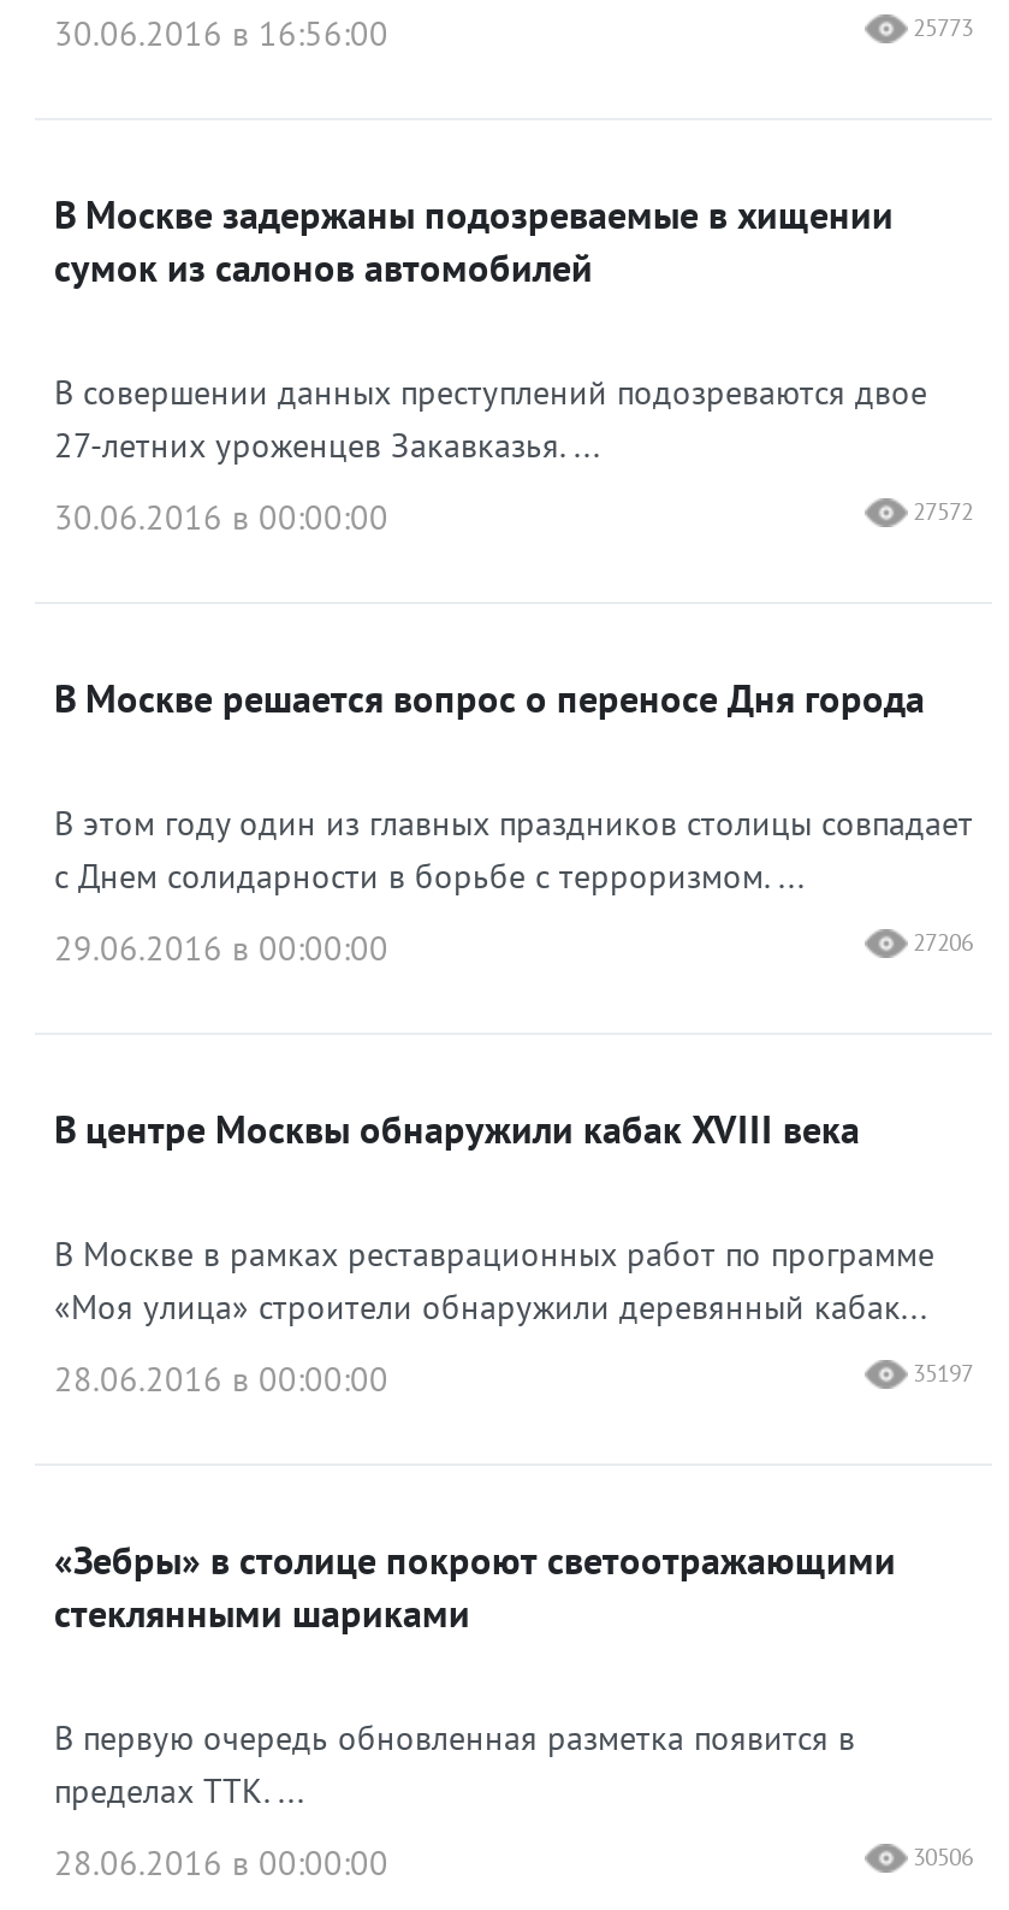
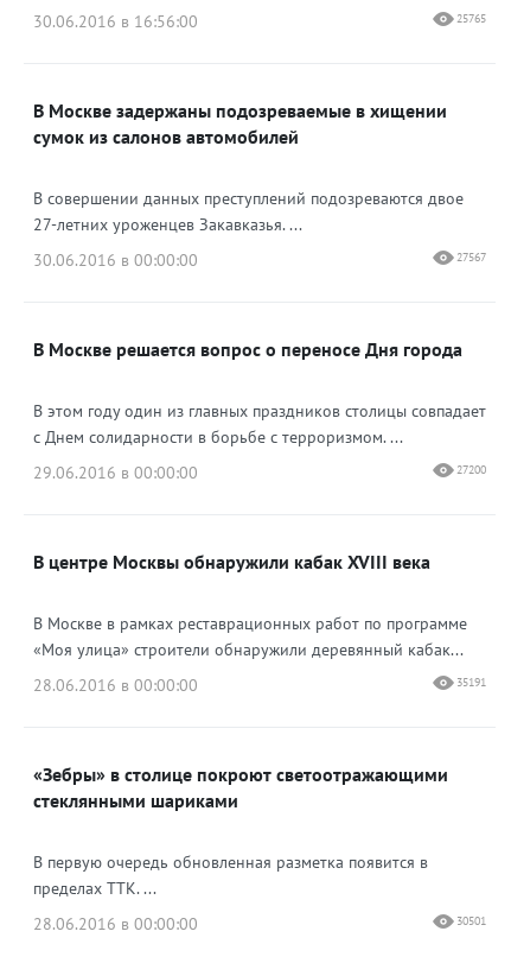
- 25773
+ 25765

- 27572
+ 27567

- 27206
+ 27200

- 35197
+ 35191

- 30506
+ 30501
